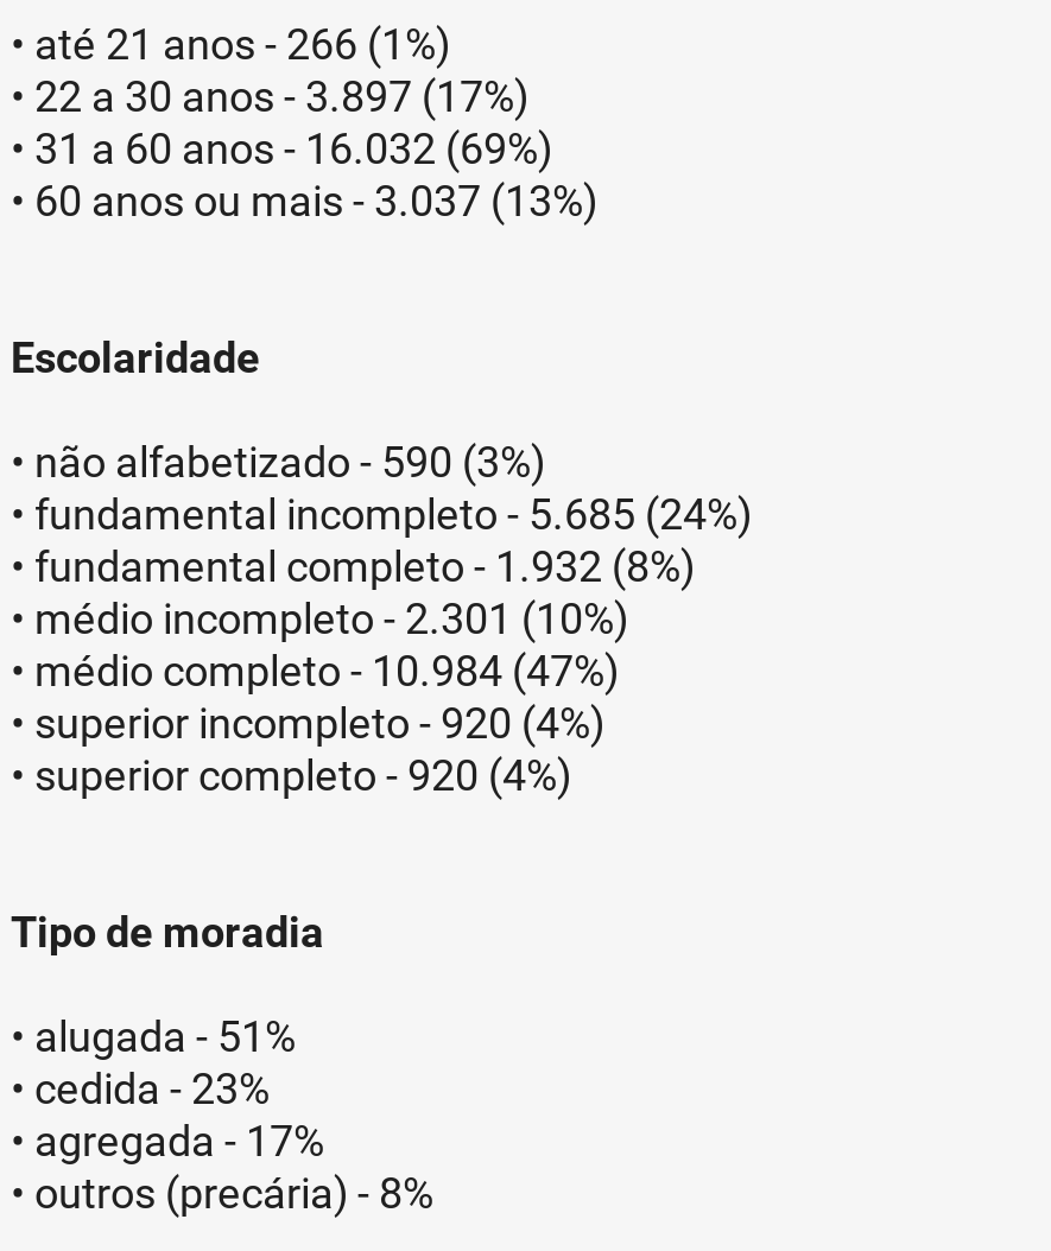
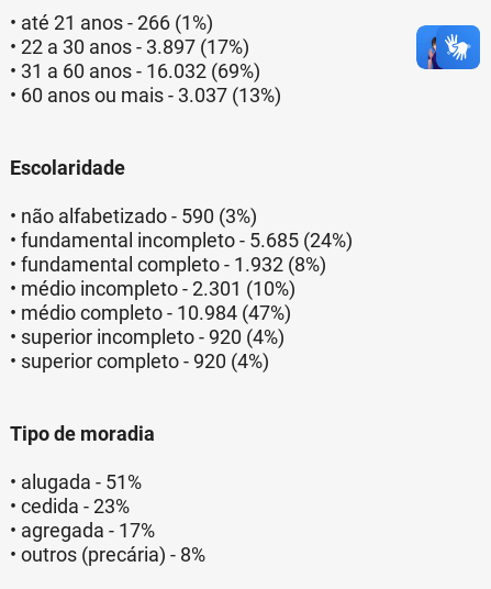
+ [image]
